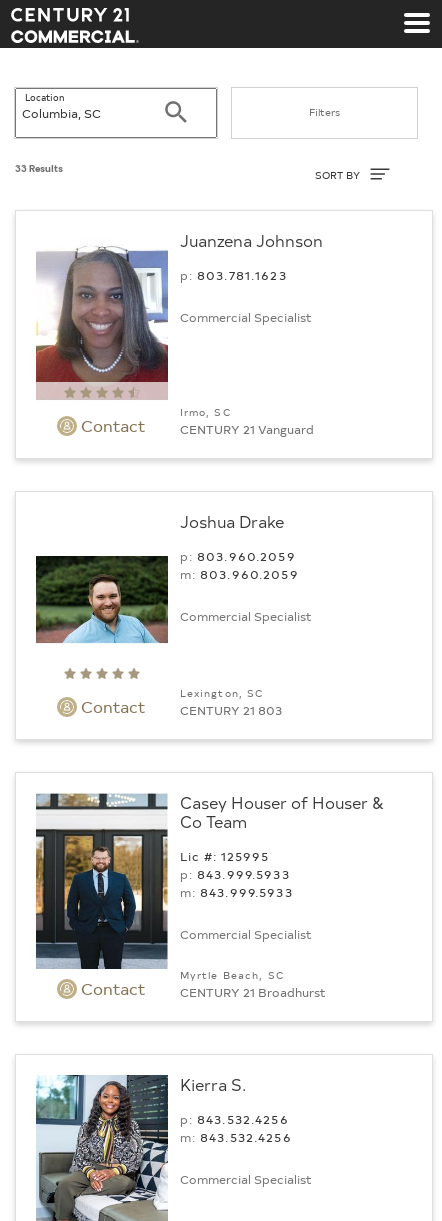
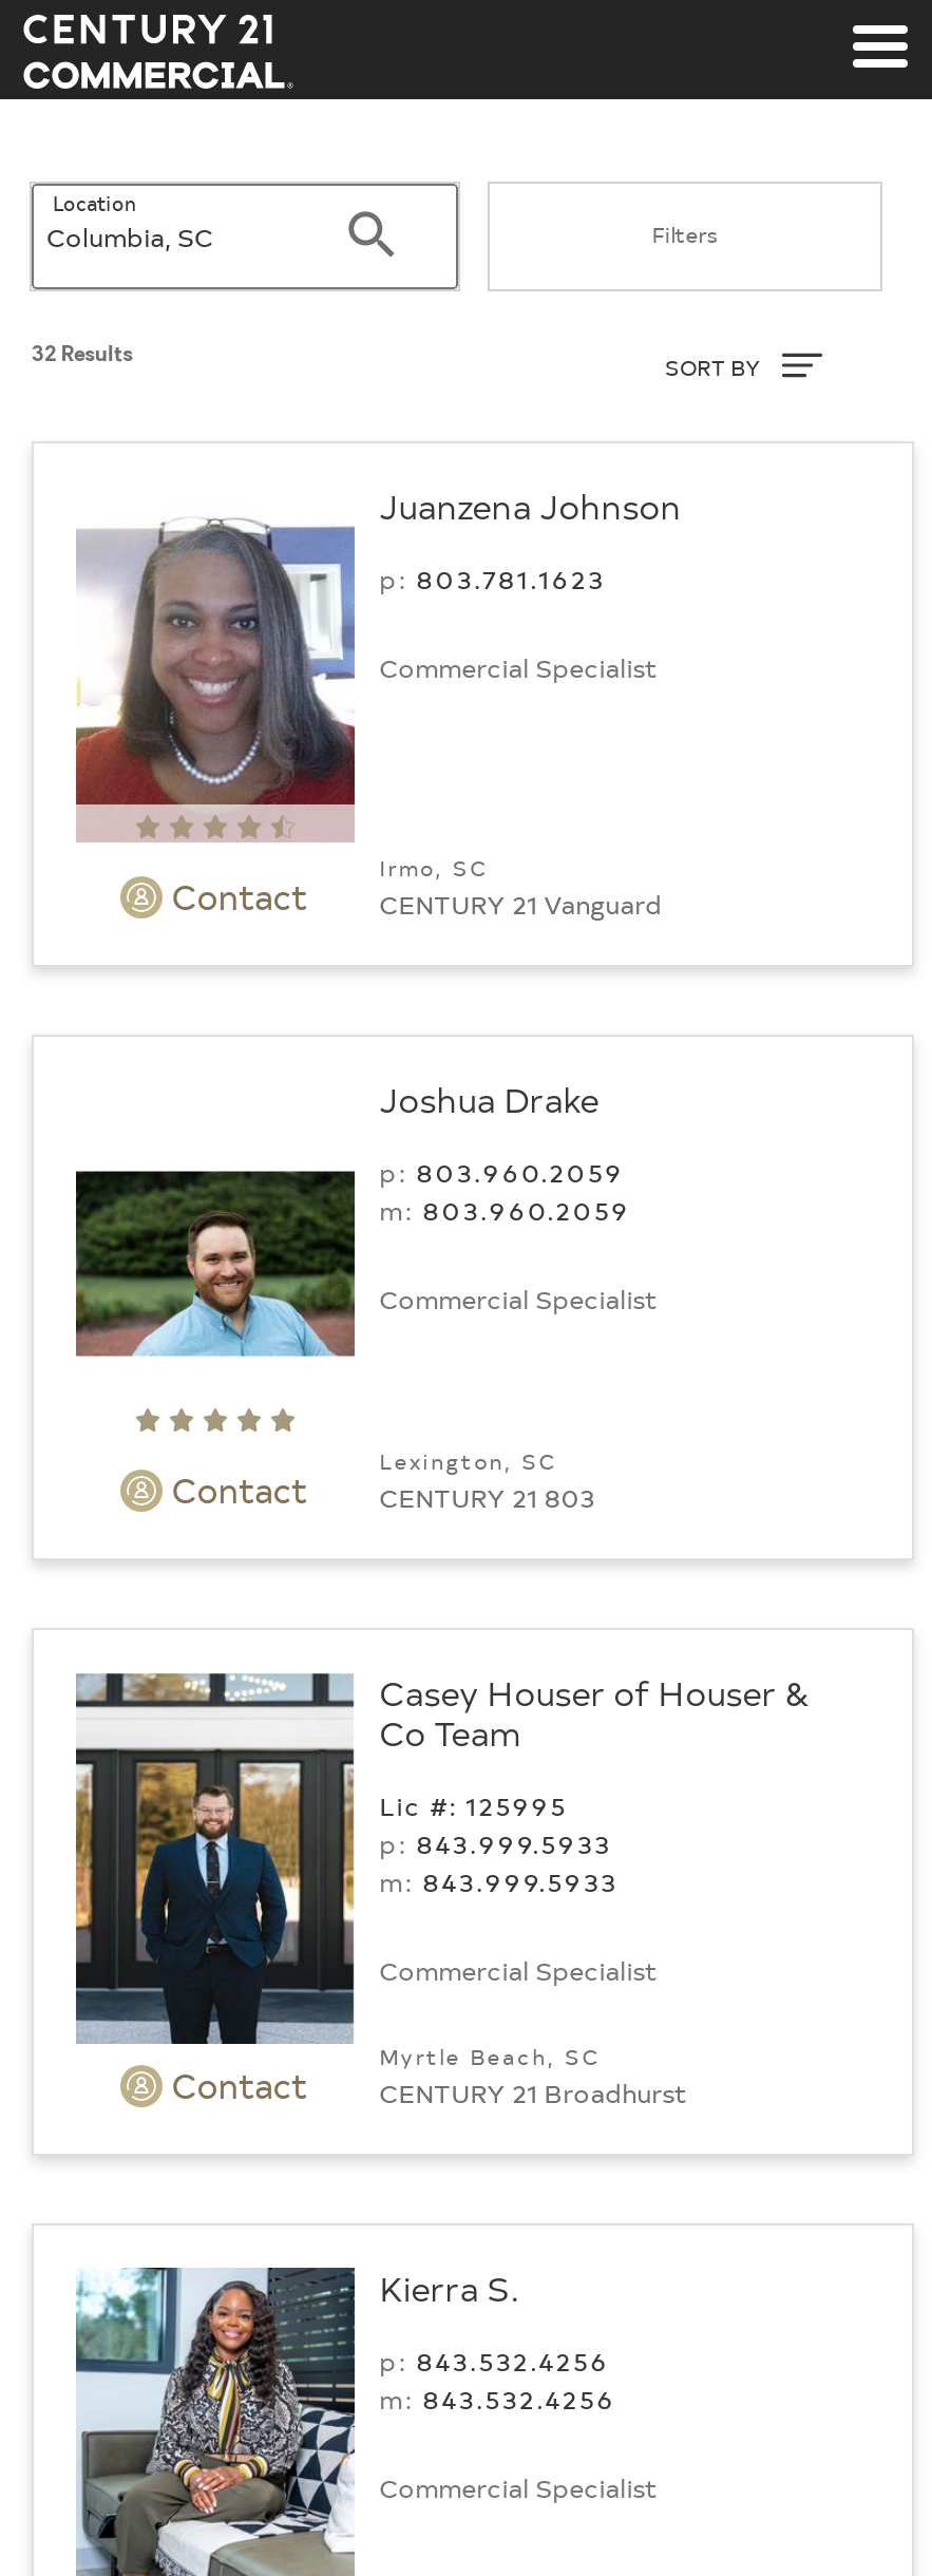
- 33 Results
+ 32 Results
